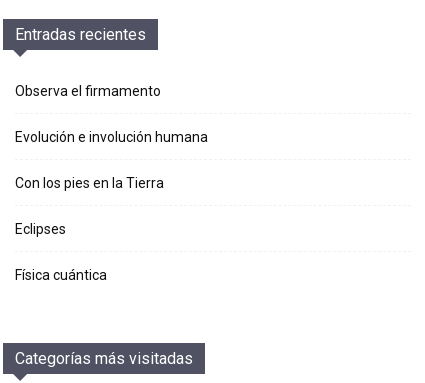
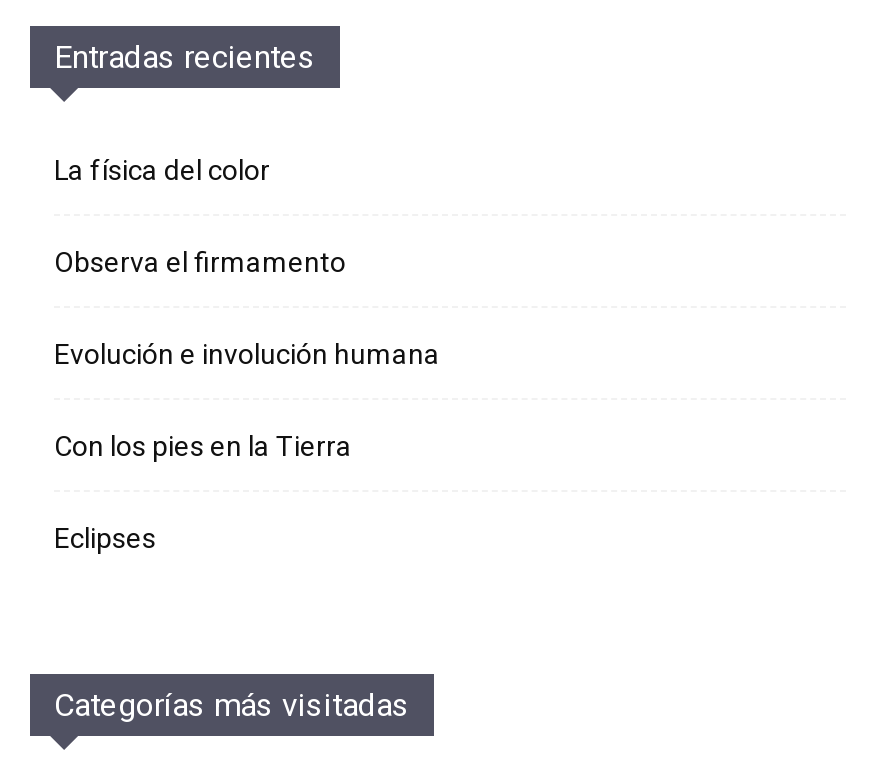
+ La física del color

moved down: Observa el firmamento | Evolución e involución humana | Con los pies en la Tierra | Eclipses

- Física cuántica
